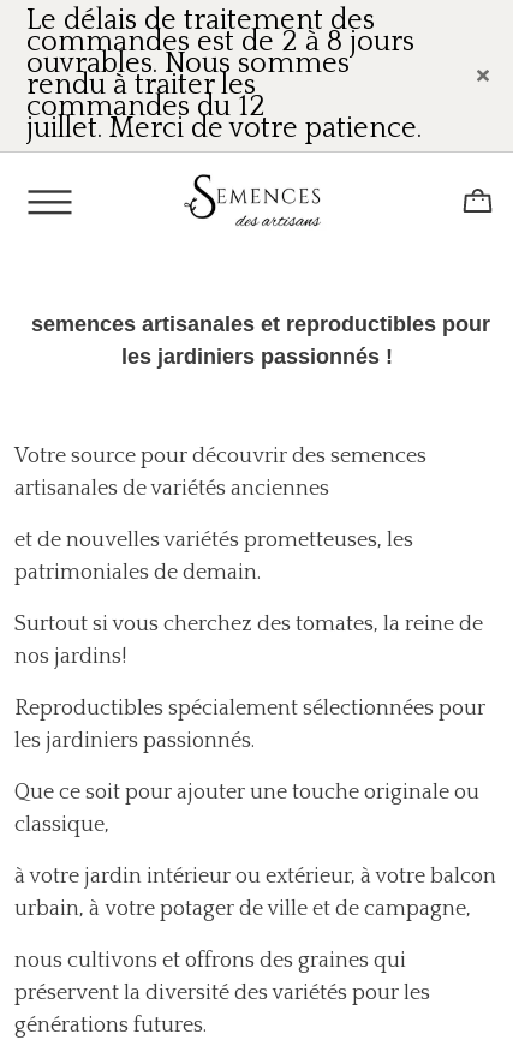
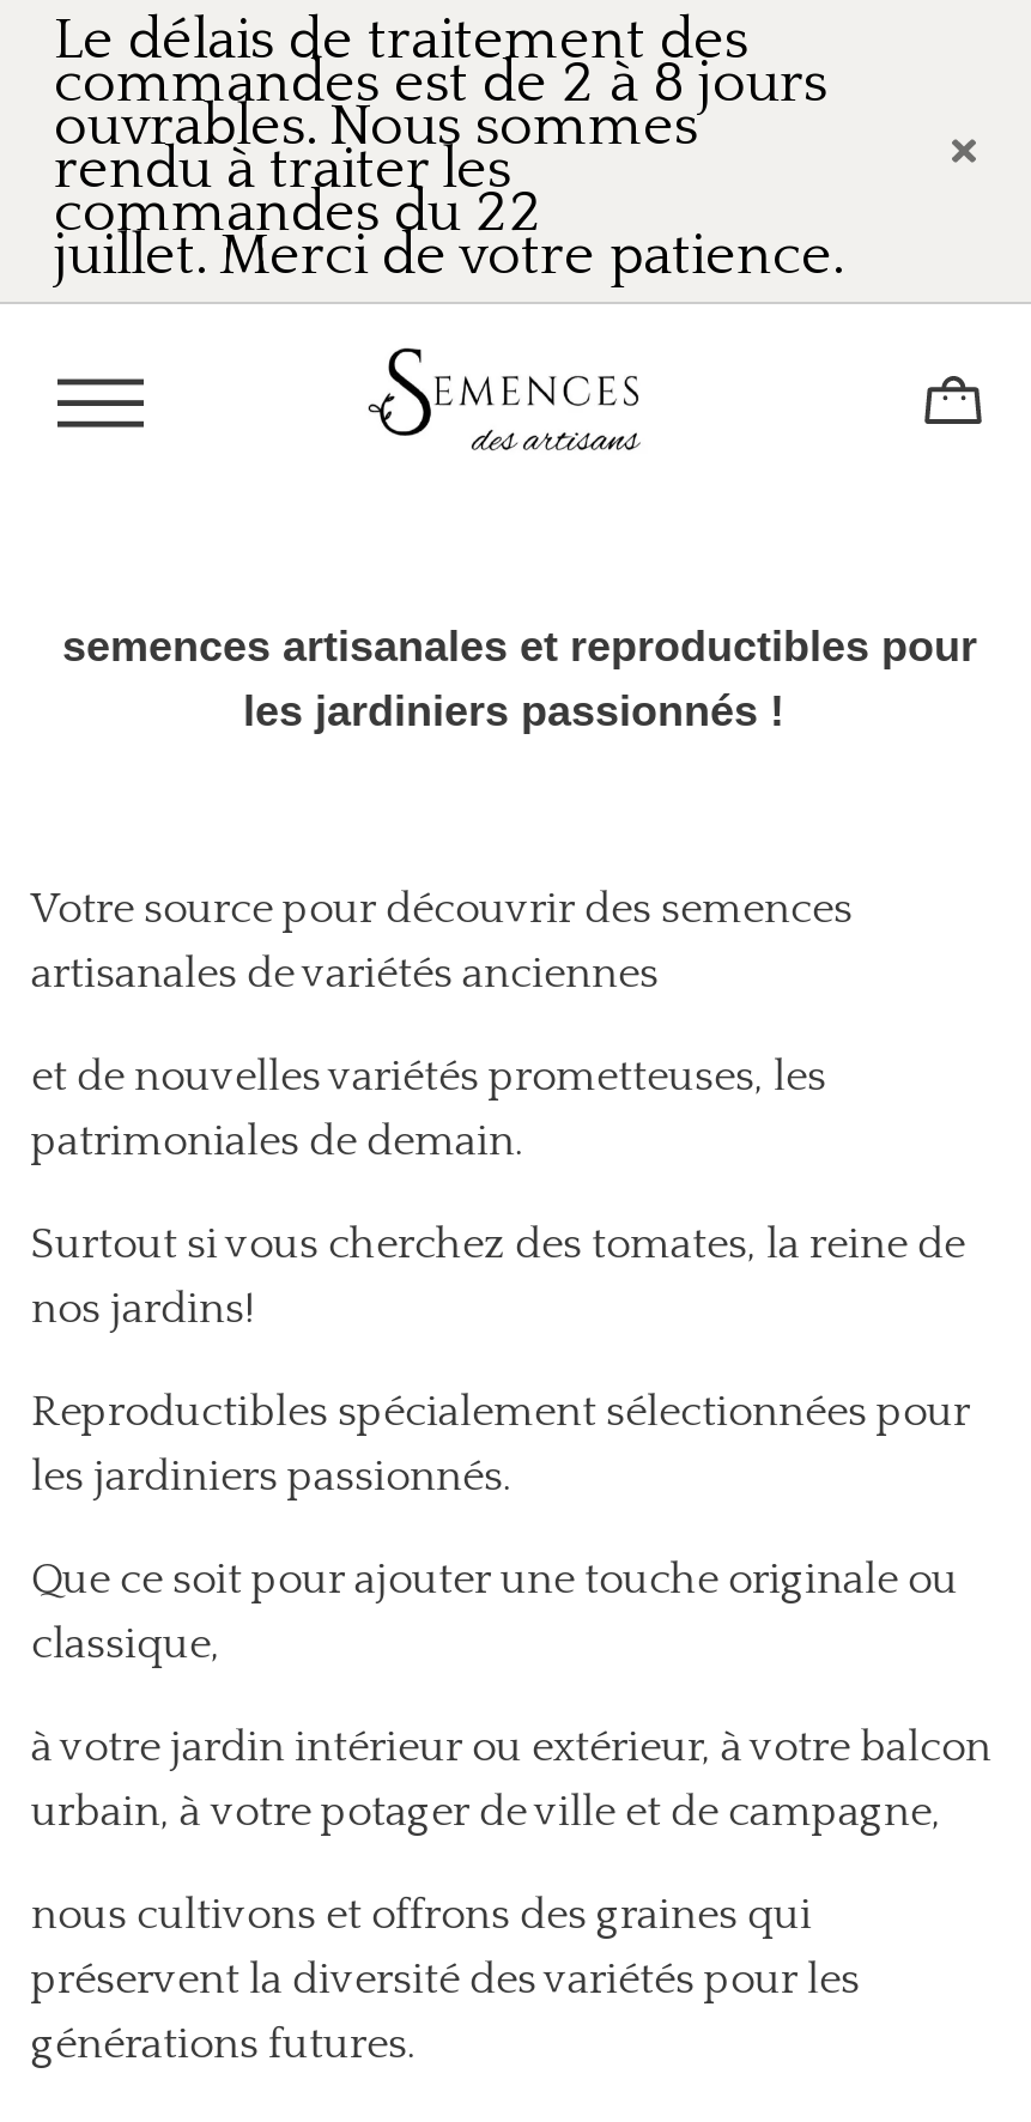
- commandes du 12
+ commandes du 22
